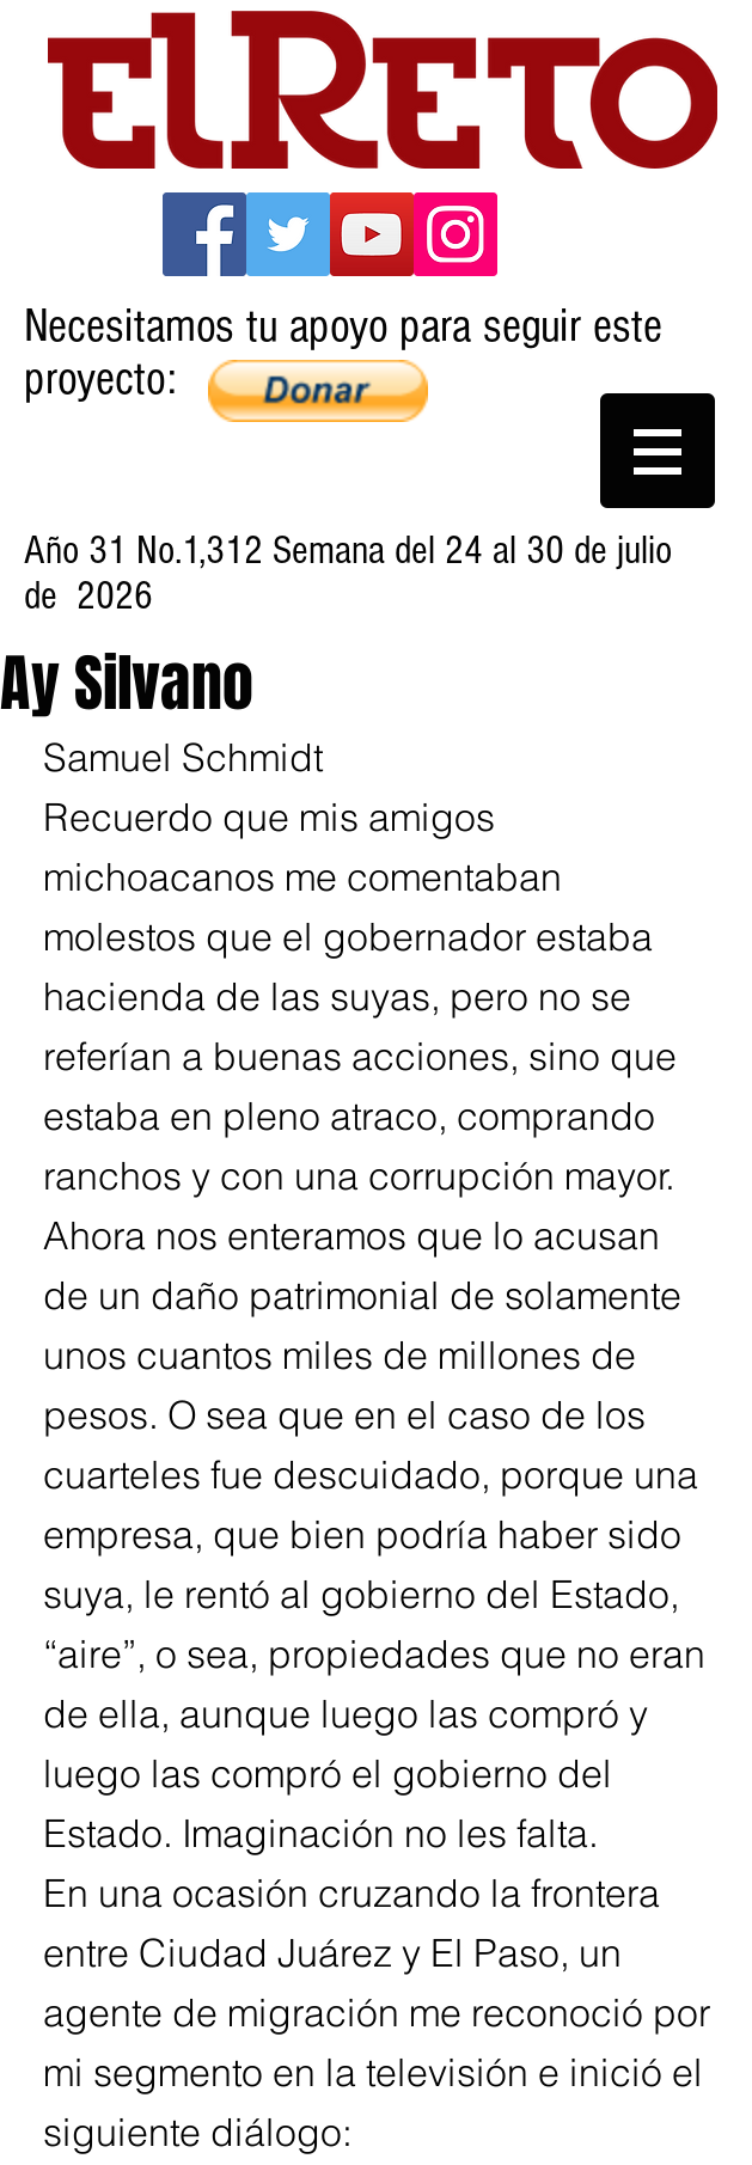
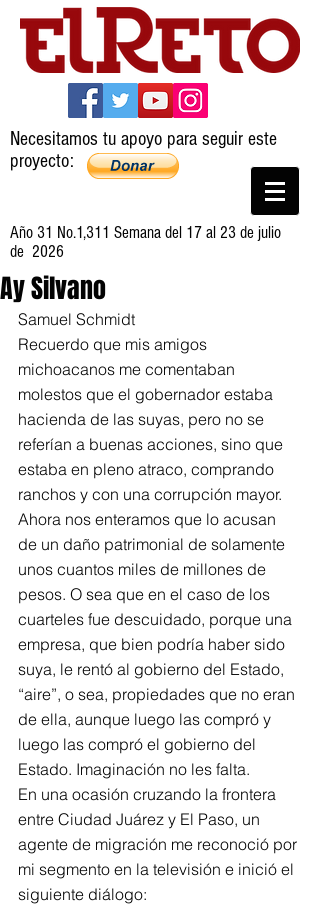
- Año 31 No.1,312 Semana del 24 al 30 de julio
+ Año 31 No.1,311 Semana del 17 al 23 de julio
